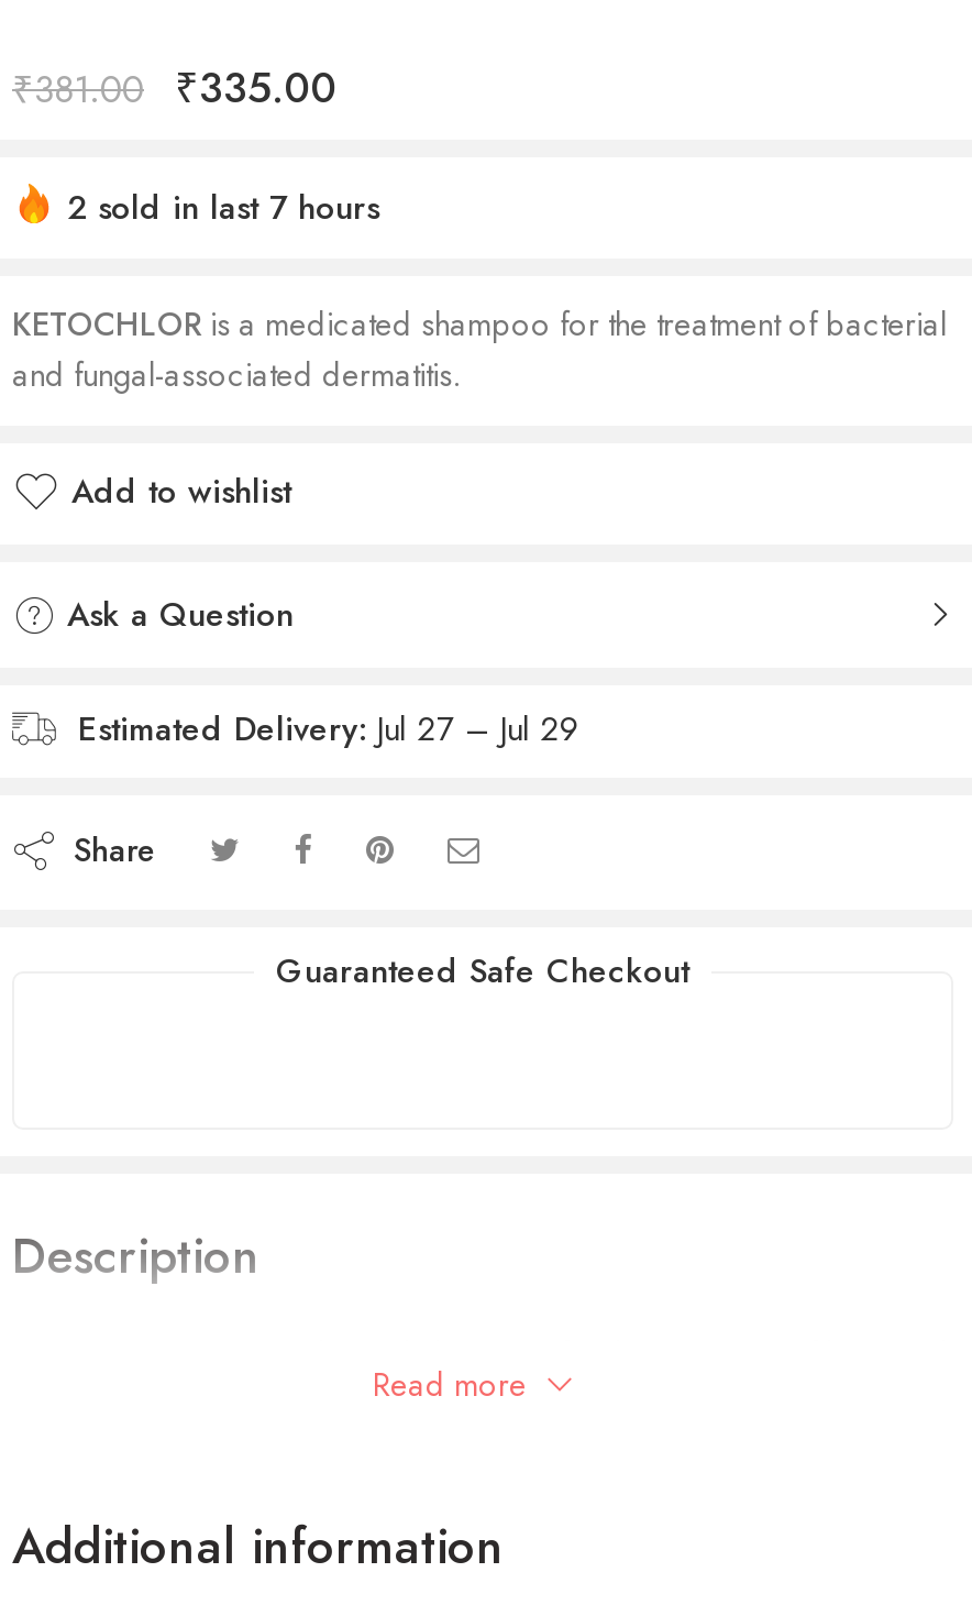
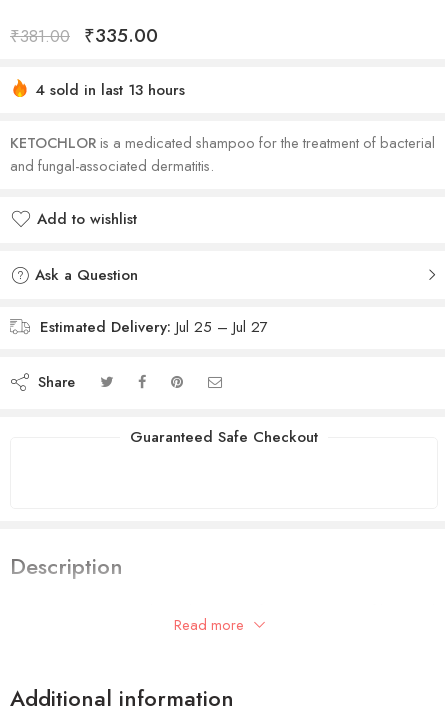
- 2 sold in last 7 hours
+ 4 sold in last 13 hours

- Estimated Delivery: Jul 27 – Jul 29
+ Estimated Delivery: Jul 25 – Jul 27
